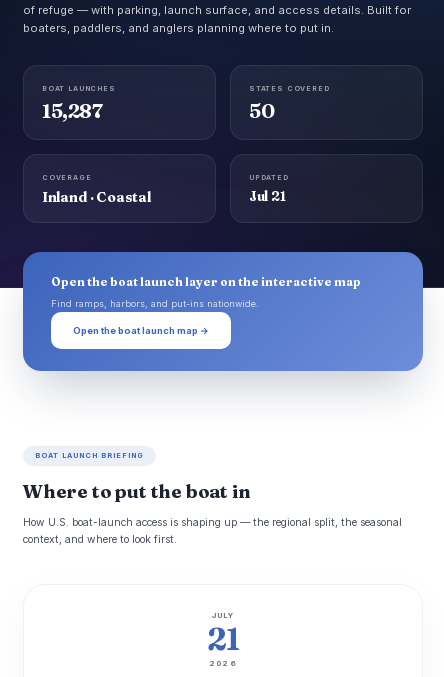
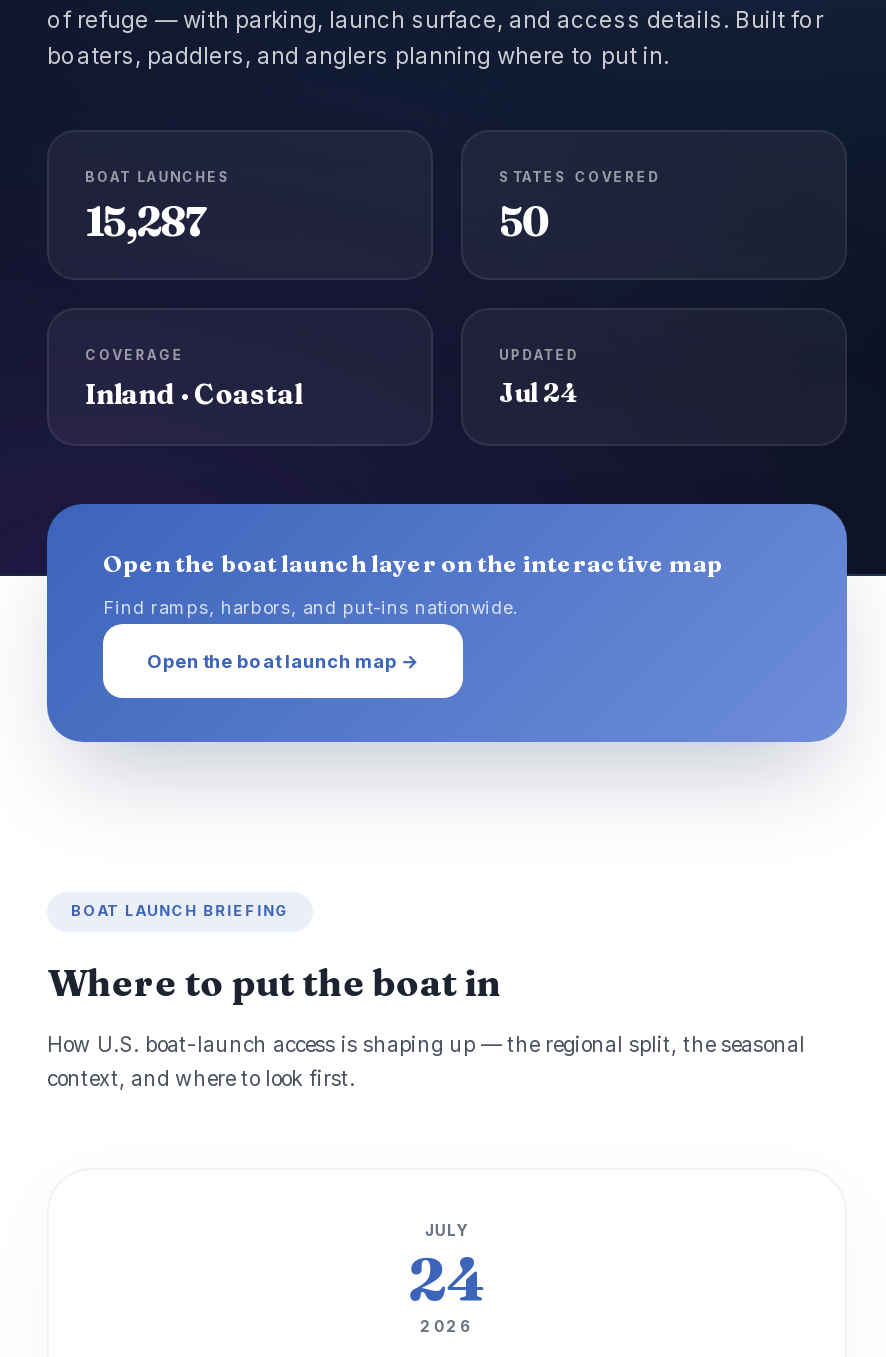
- Jul 21
+ Jul 24

- 21
+ 24
